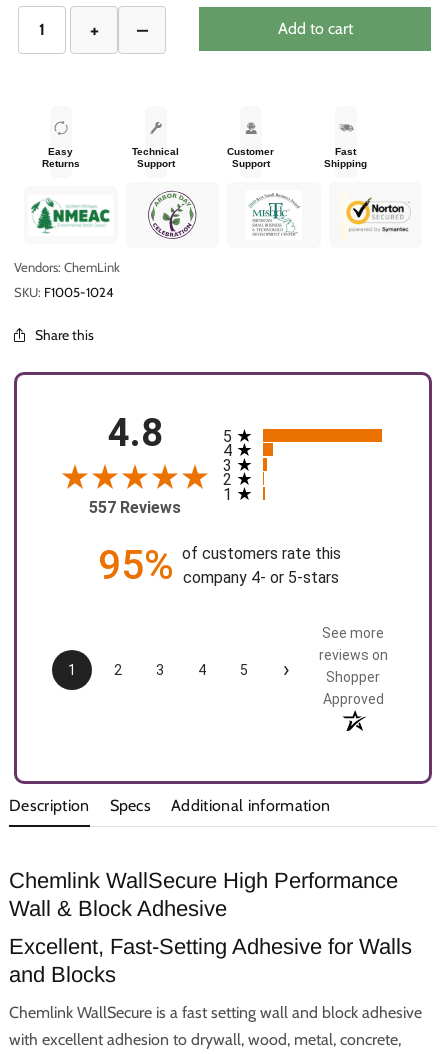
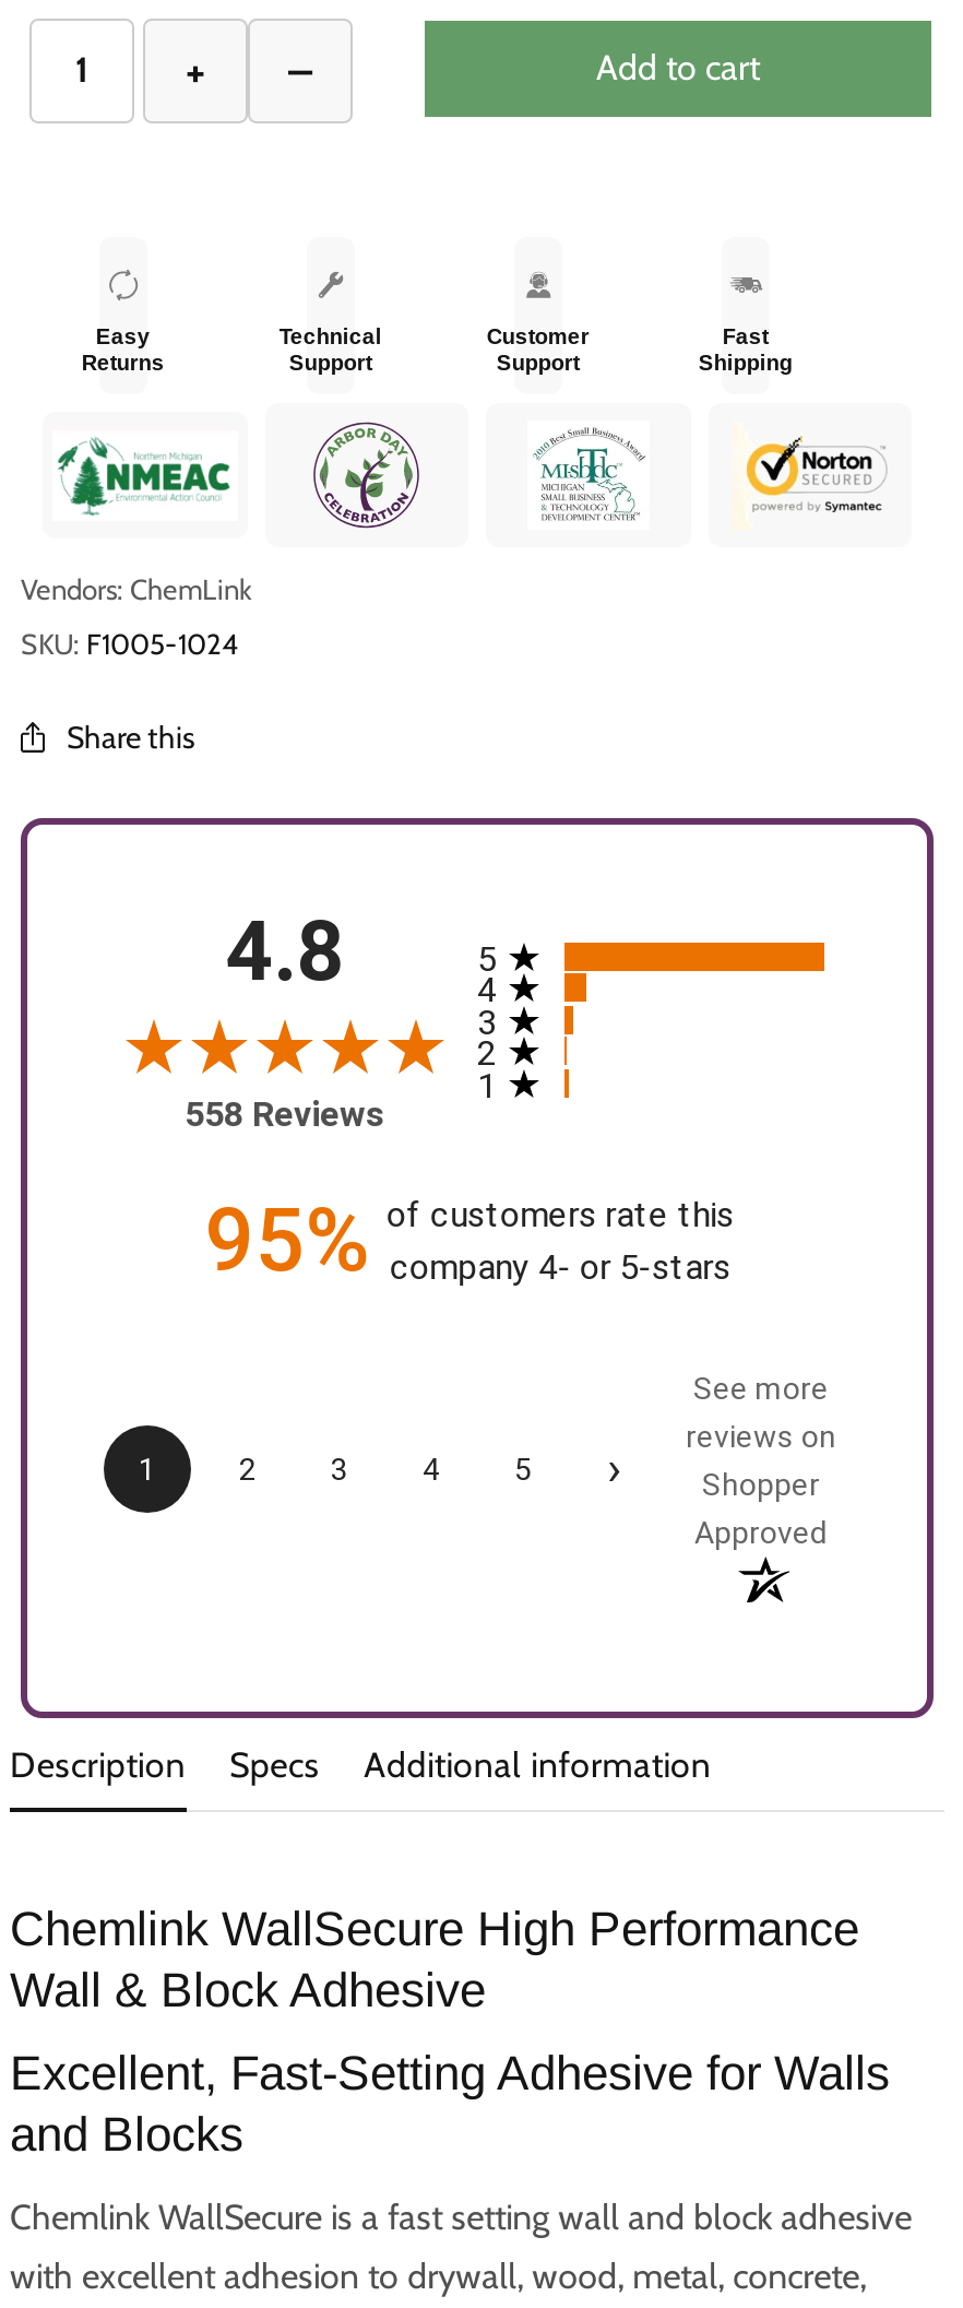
- 557 Reviews
+ 558 Reviews
